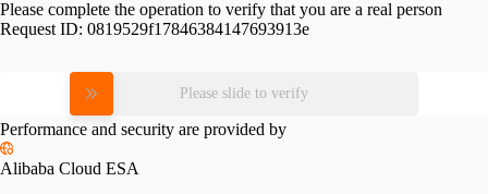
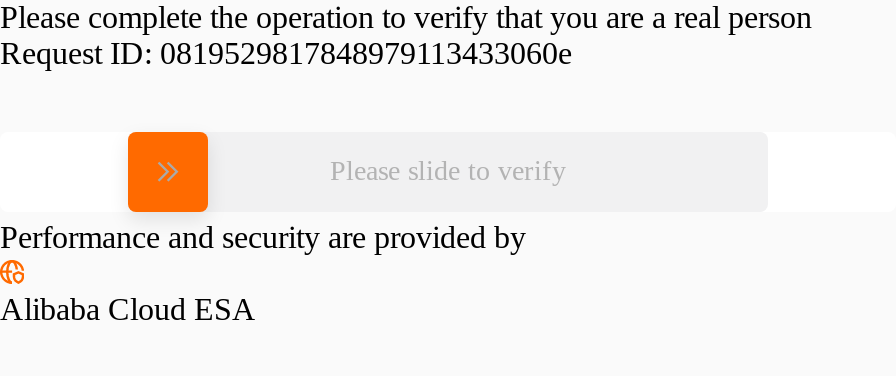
- Request ID: 0819529f17846384147693913e
+ Request ID: 0819529817848979113433060e
